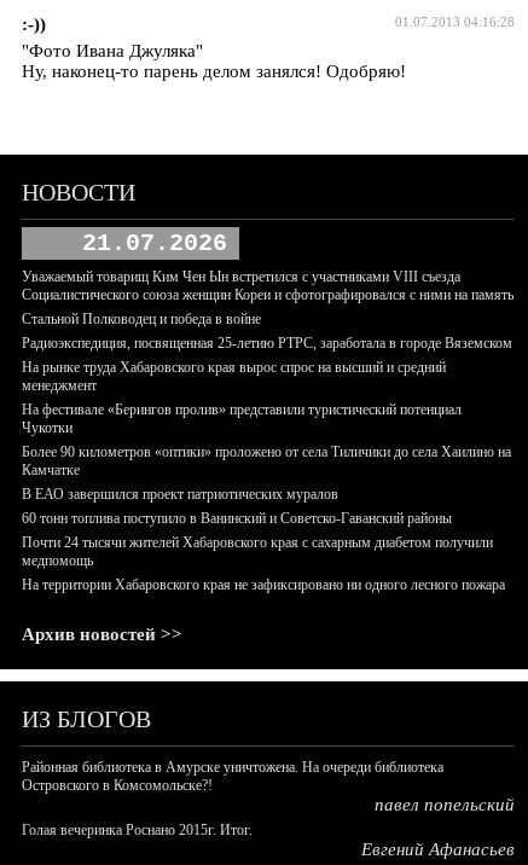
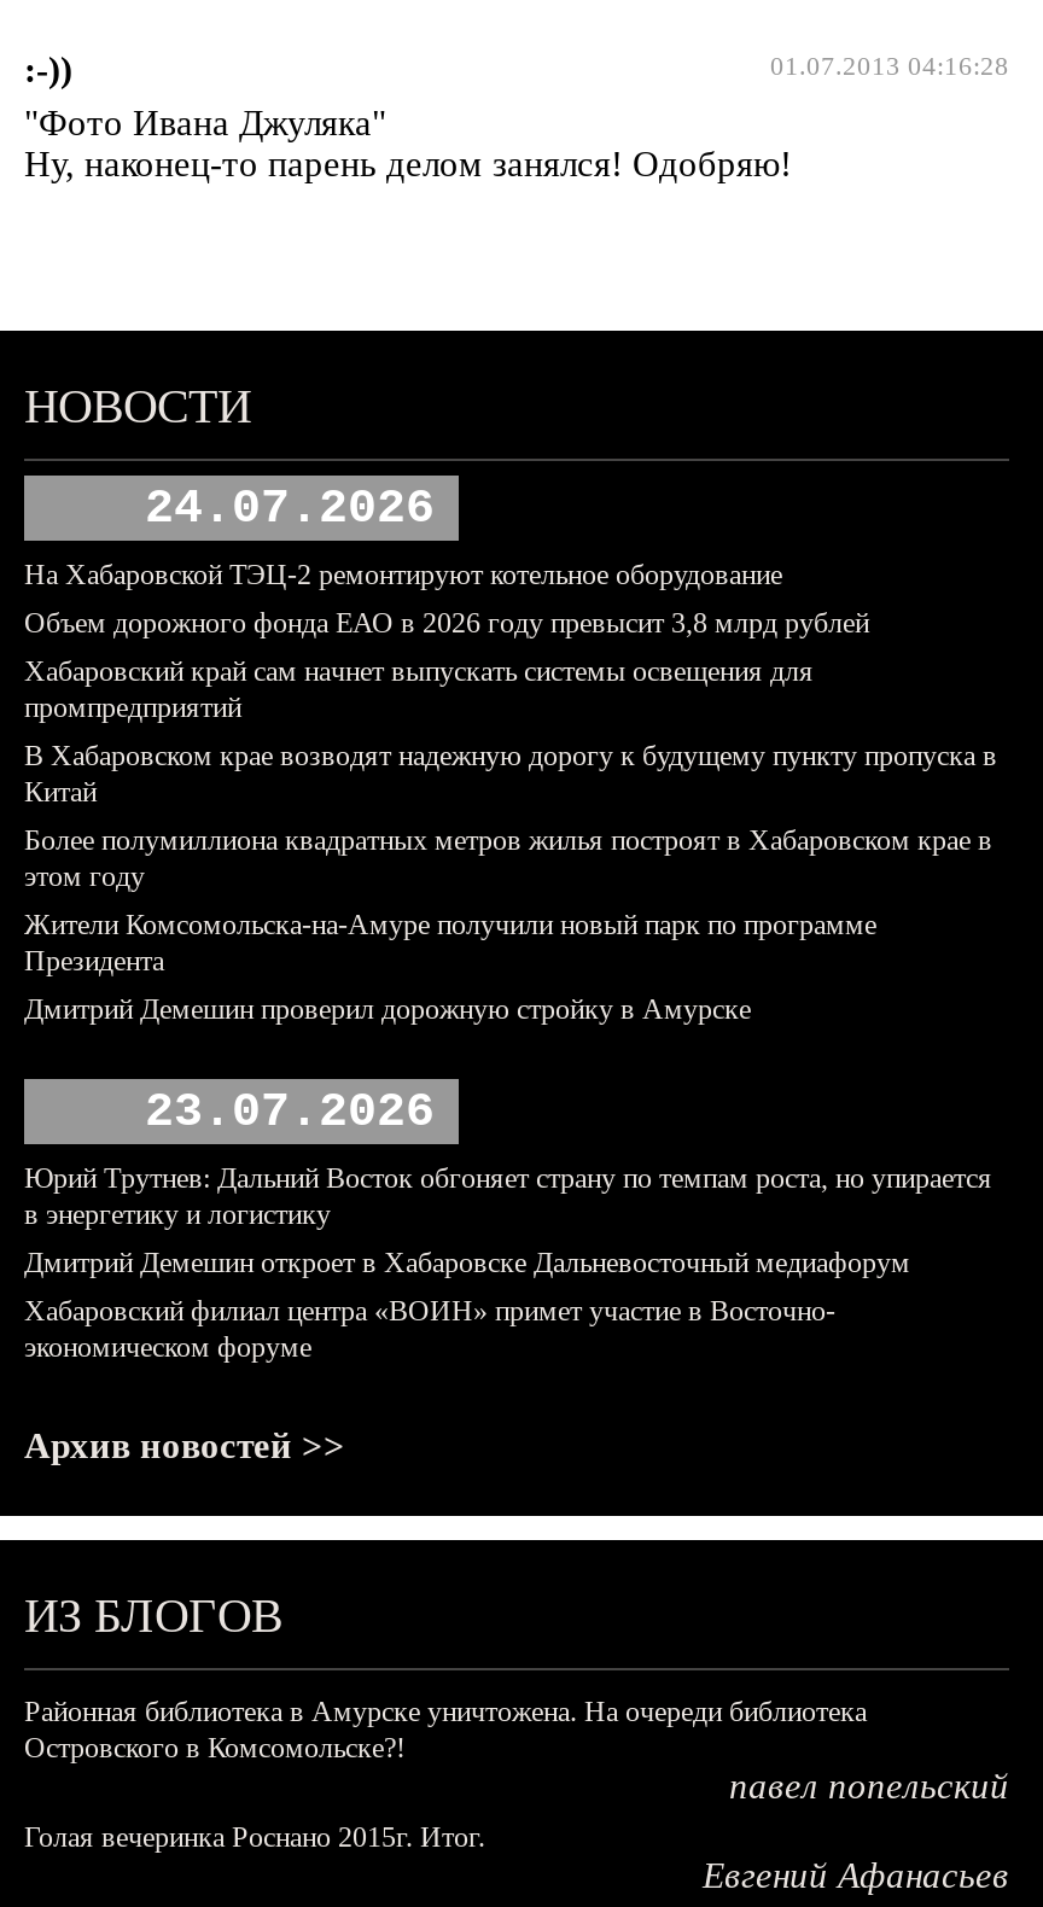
- 21.07.2026
- Уважаемый товарищ Ким Чен Ын встретился с участниками VIII съезда
- Социалистического союза женщин Кореи и сфотографировался с ними на память
- Стальной Полководец и победа в войне
- Радиоэкспедиция, посвященная 25-летию РТРС, заработала в городе Вяземском
- На рынке труда Хабаровского края вырос спрос на высший и средний
- менеджмент
- На фестивале «Берингов пролив» представили туристический потенциал
- Чукотки
- Более 90 километров «оптики» проложено от села Тиличики до села Хаилино на
- Камчатке
- В ЕАО завершился проект патриотических муралов
- 60 тонн топлива поступило в Ванинский и Советско-Гаванский районы
- Почти 24 тысячи жителей Хабаровского края с сахарным диабетом получили
- медпомощь
- На территории Хабаровского края не зафиксировано ни одного лесного пожара
+ 24.07.2026
+ На Хабаровской ТЭЦ-2 ремонтируют котельное оборудование
+ Объем дорожного фонда ЕАО в 2026 году превысит 3,8 млрд рублей
+ Хабаровский край сам начнет выпускать системы освещения для
+ промпредприятий
+ В Хабаровском крае возводят надежную дорогу к будущему пункту пропуска в
+ Китай
+ Более полумиллиона квадратных метров жилья построят в Хабаровском крае в
+ этом году
+ Жители Комсомольска-на-Амуре получили новый парк по программе
+ Президента
+ Дмитрий Демешин проверил дорожную стройку в Амурске
+ 23.07.2026
+ Юрий Трутнев: Дальний Восток обгоняет страну по темпам роста, но упирается
+ в энергетику и логистику
+ Дмитрий Демешин откроет в Хабаровске Дальневосточный медиафорум
+ Хабаровский филиал центра «ВОИН» примет участие в Восточно-
+ экономическом форуме
